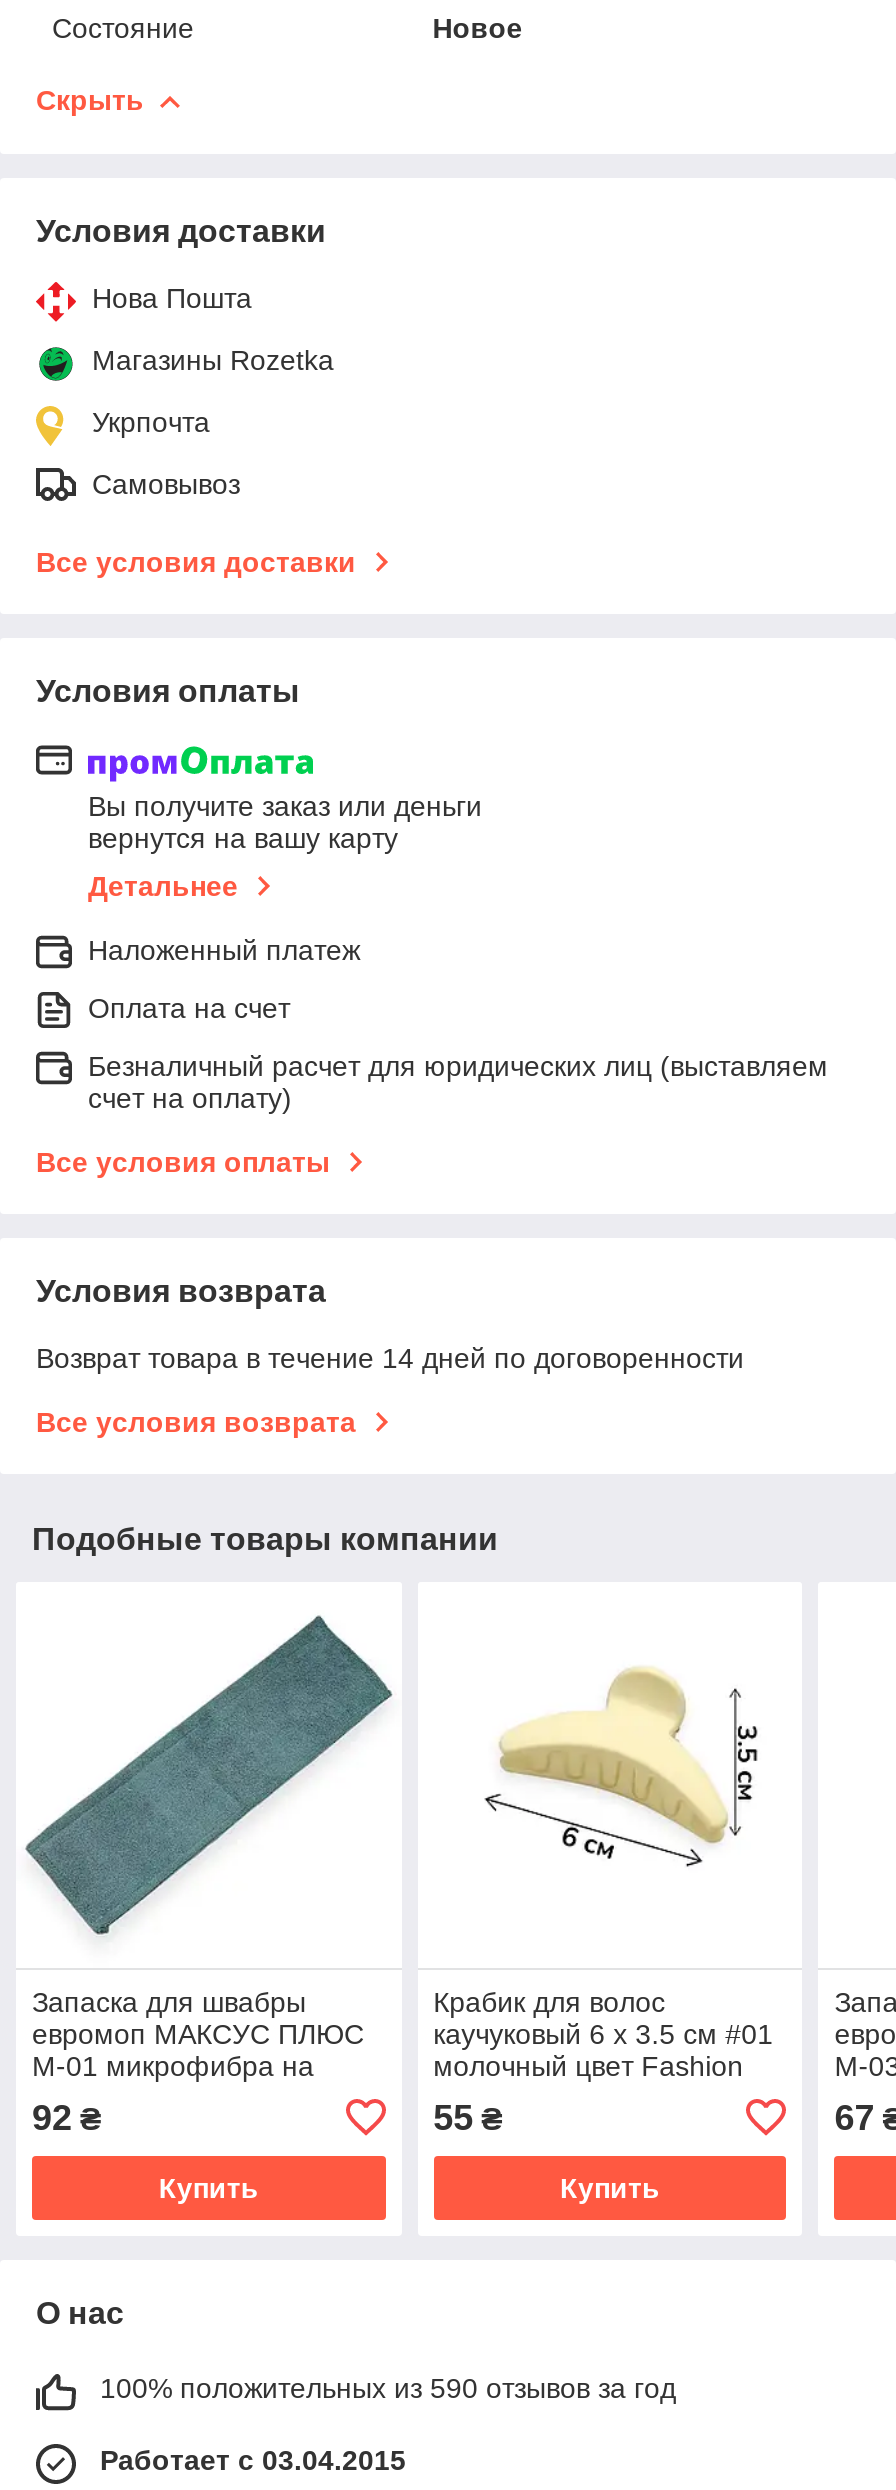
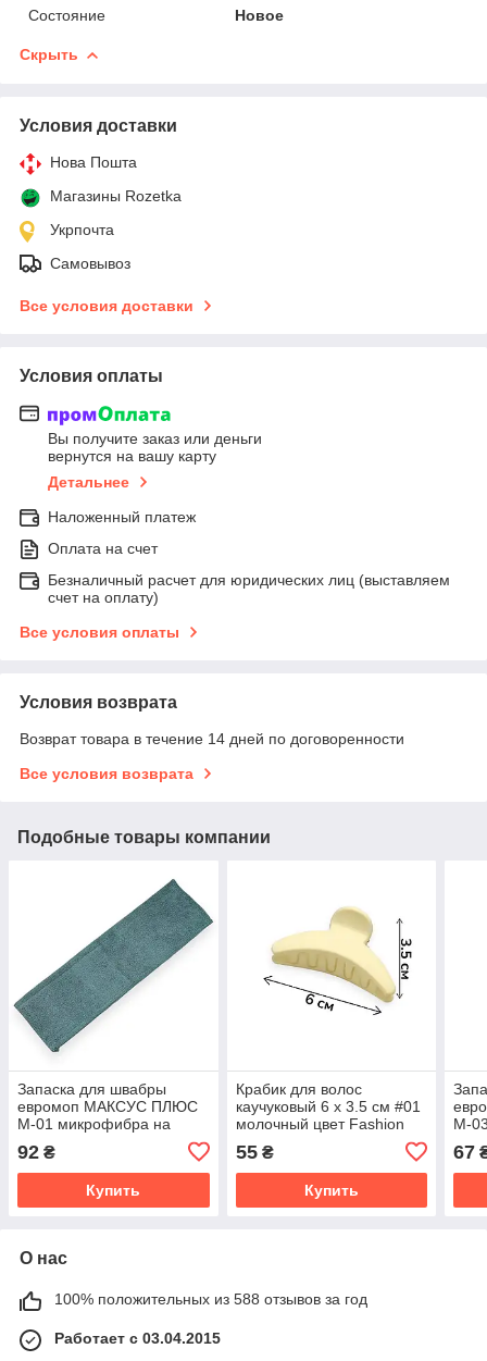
- 100% положительных из 590 отзывов за год
+ 100% положительных из 588 отзывов за год
